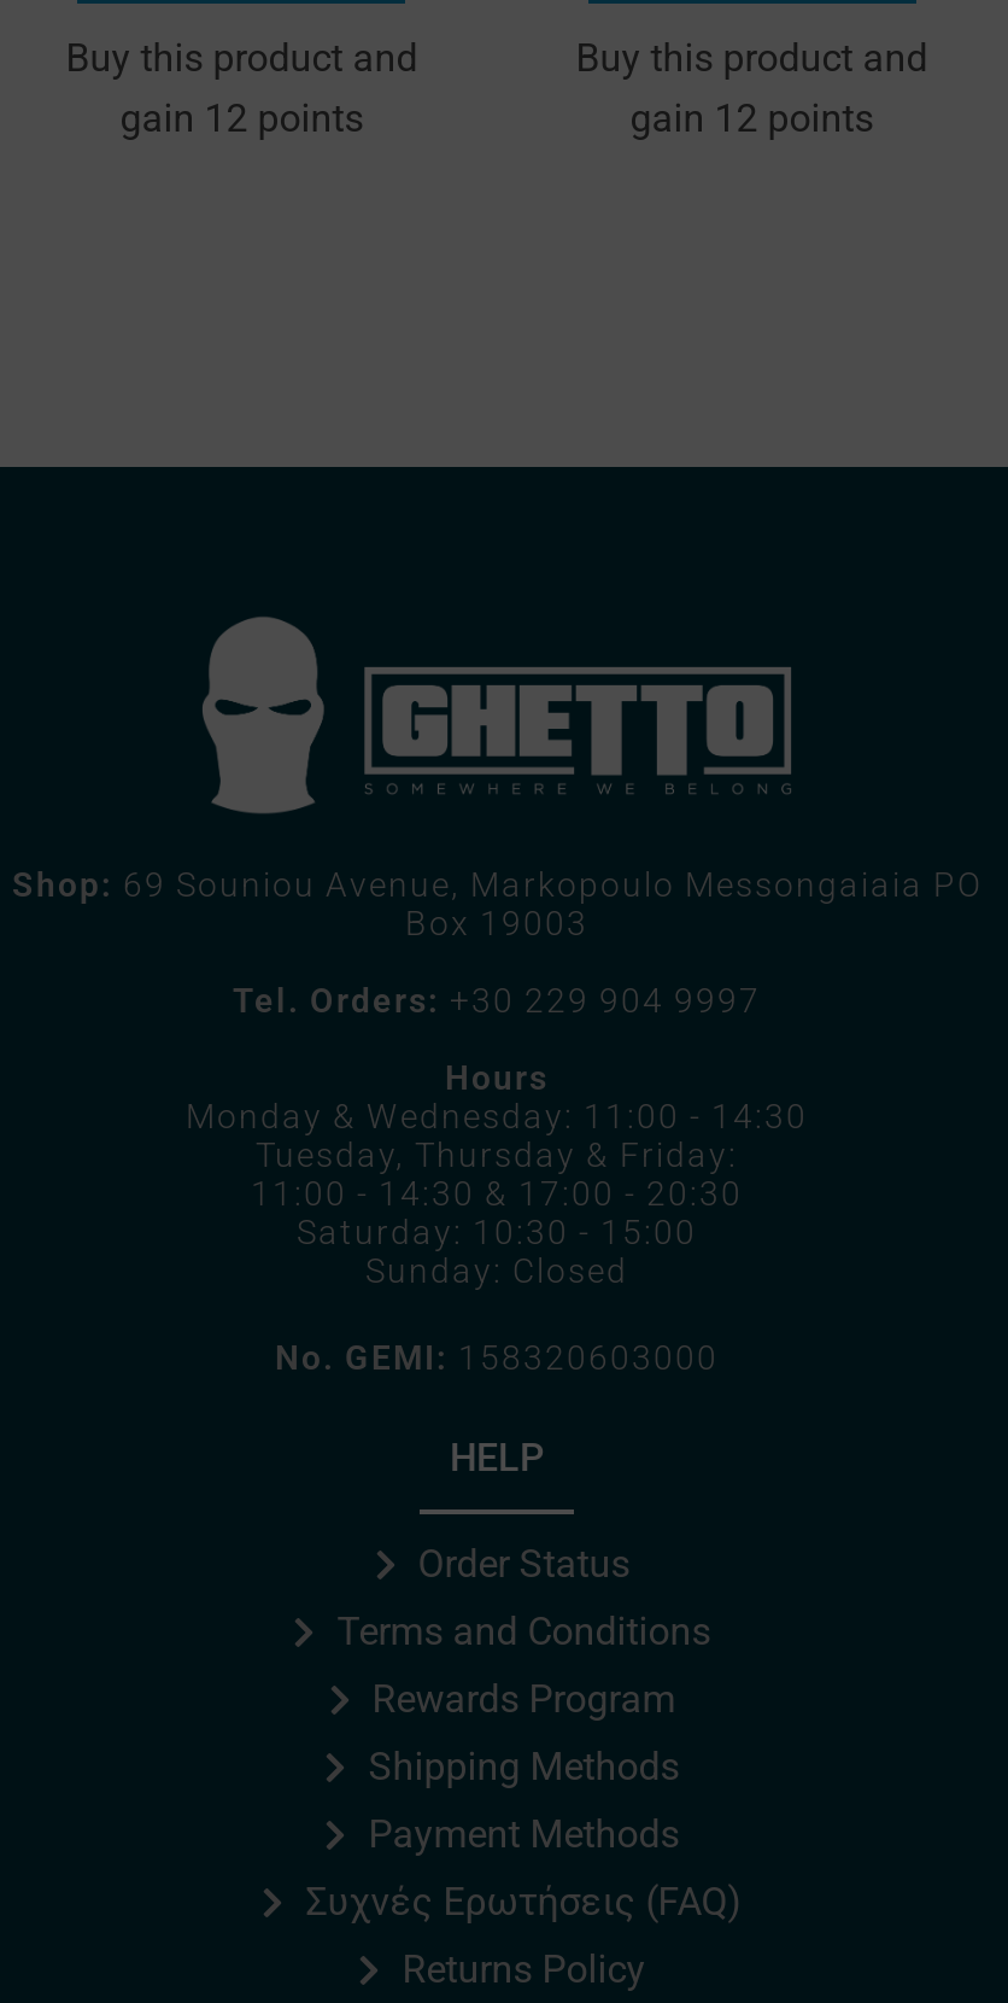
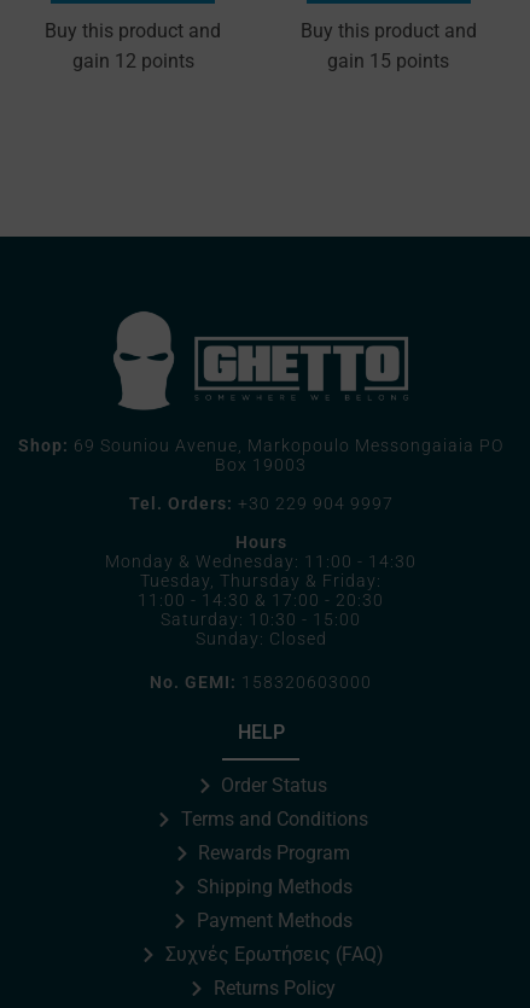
- gain 12 points
+ gain 15 points
